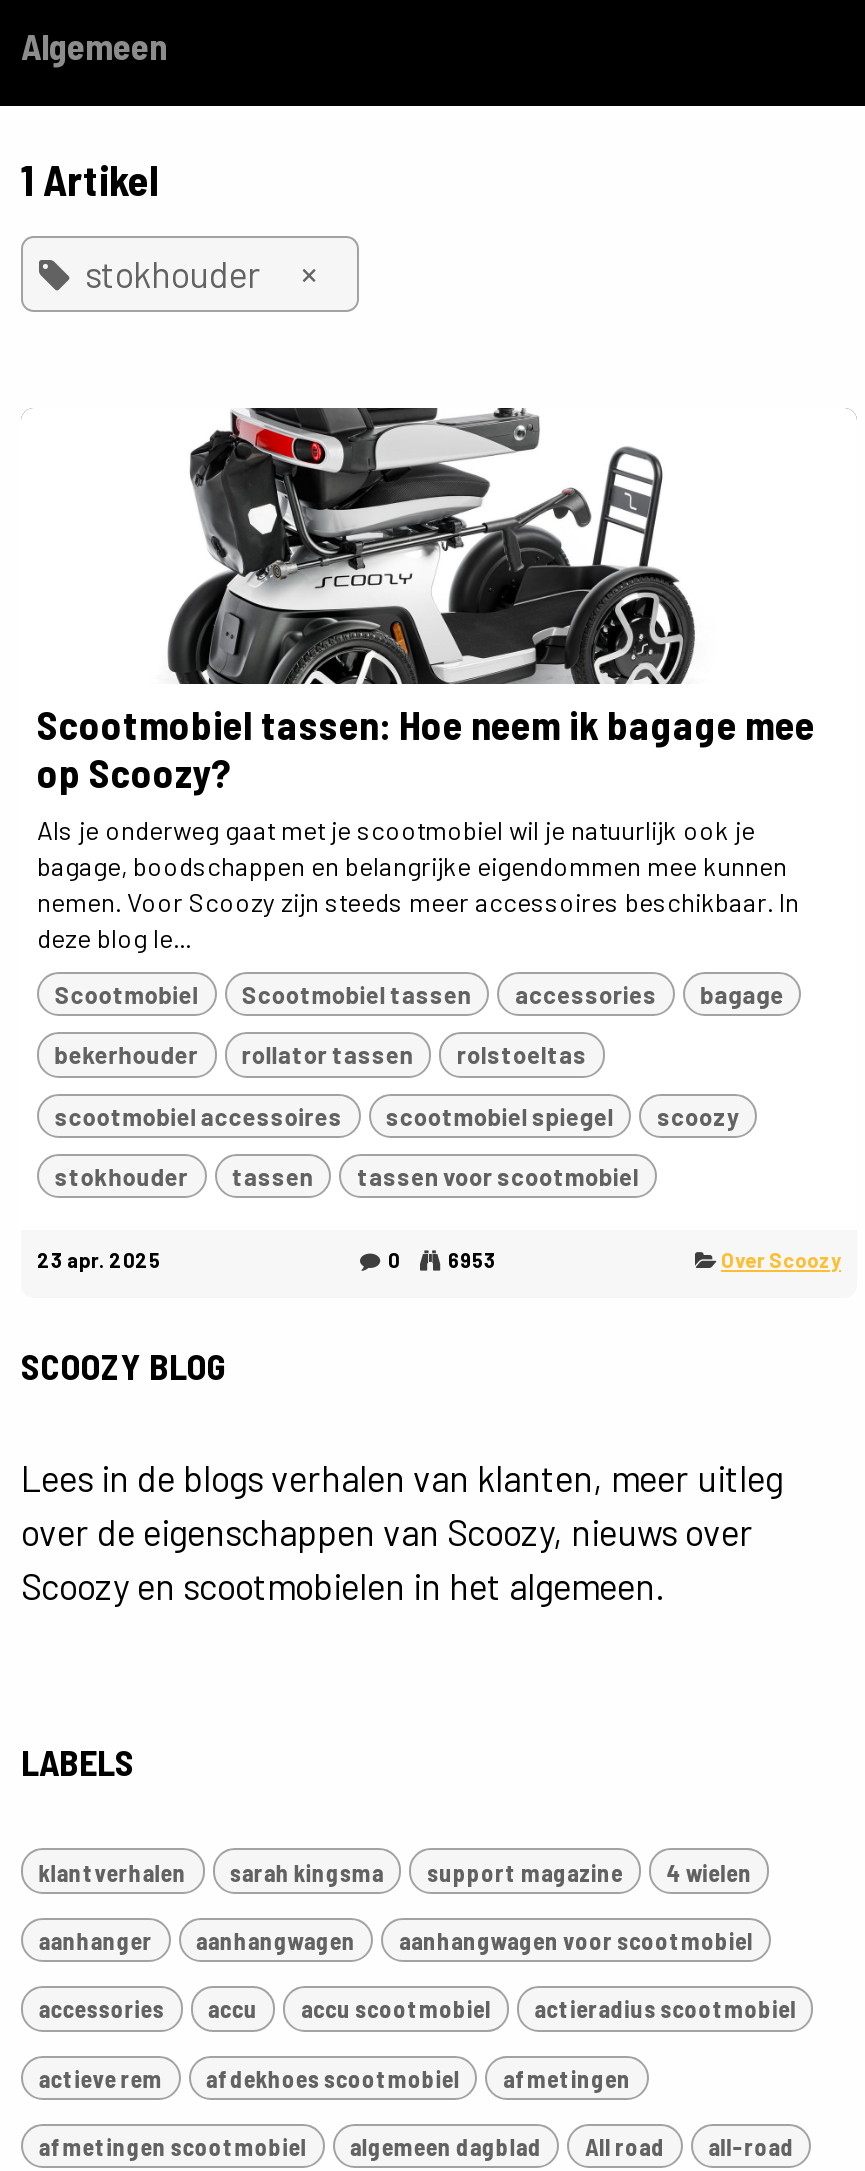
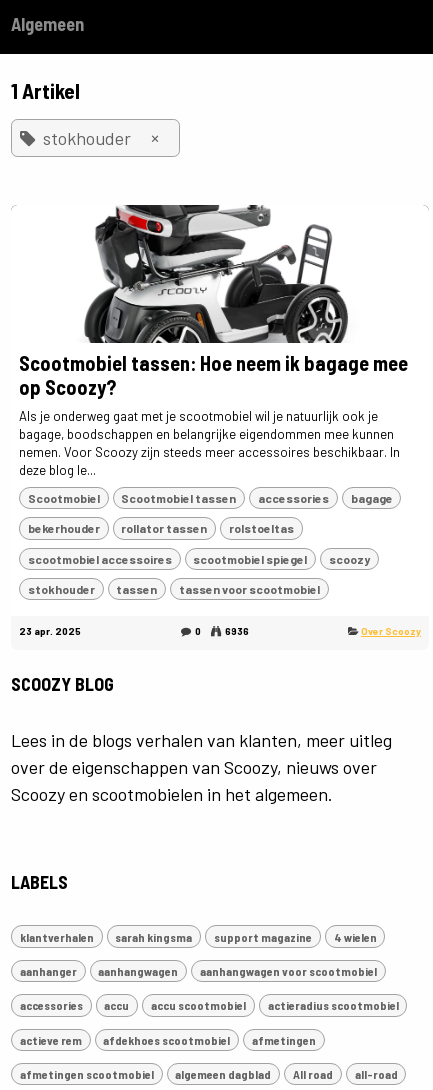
- 0 6953
+ 0 6936
